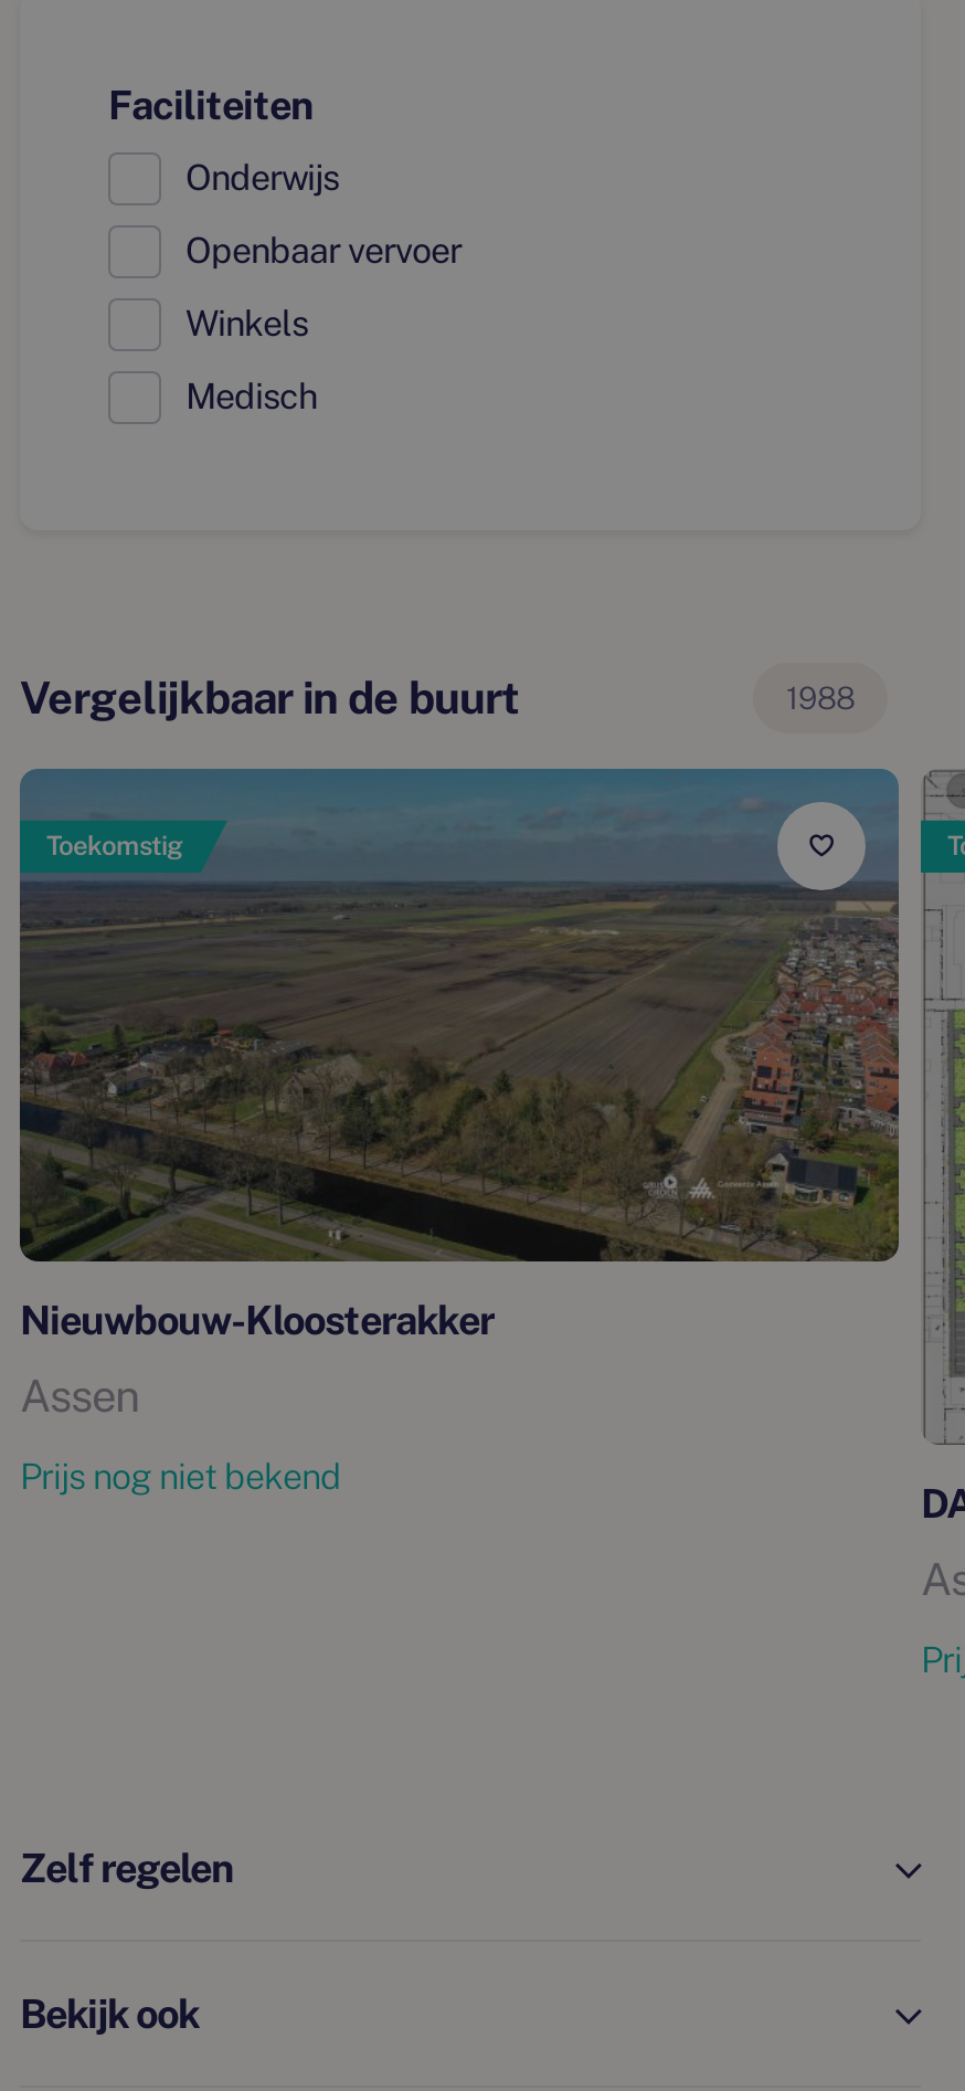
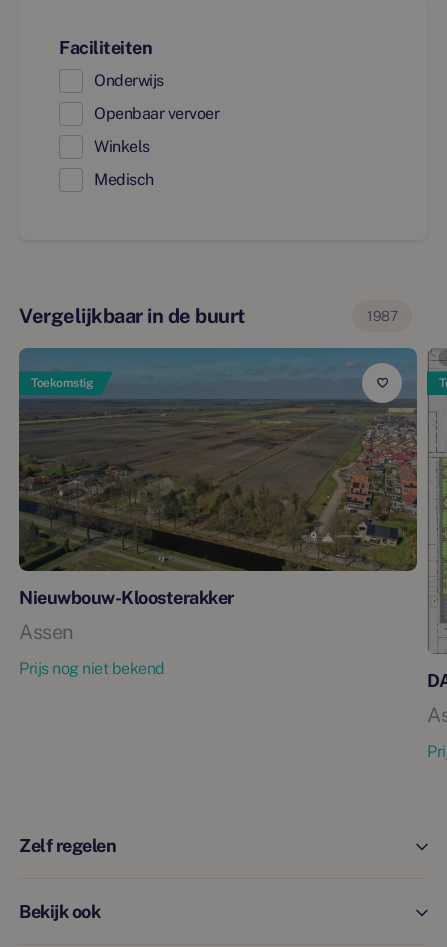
- 1988
+ 1987
